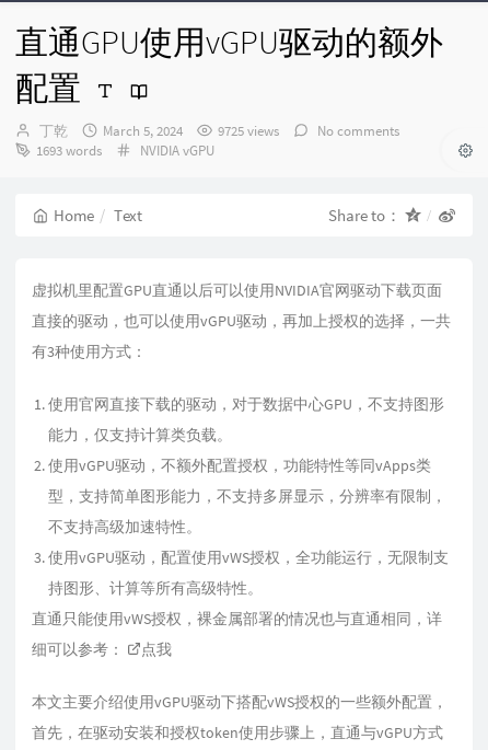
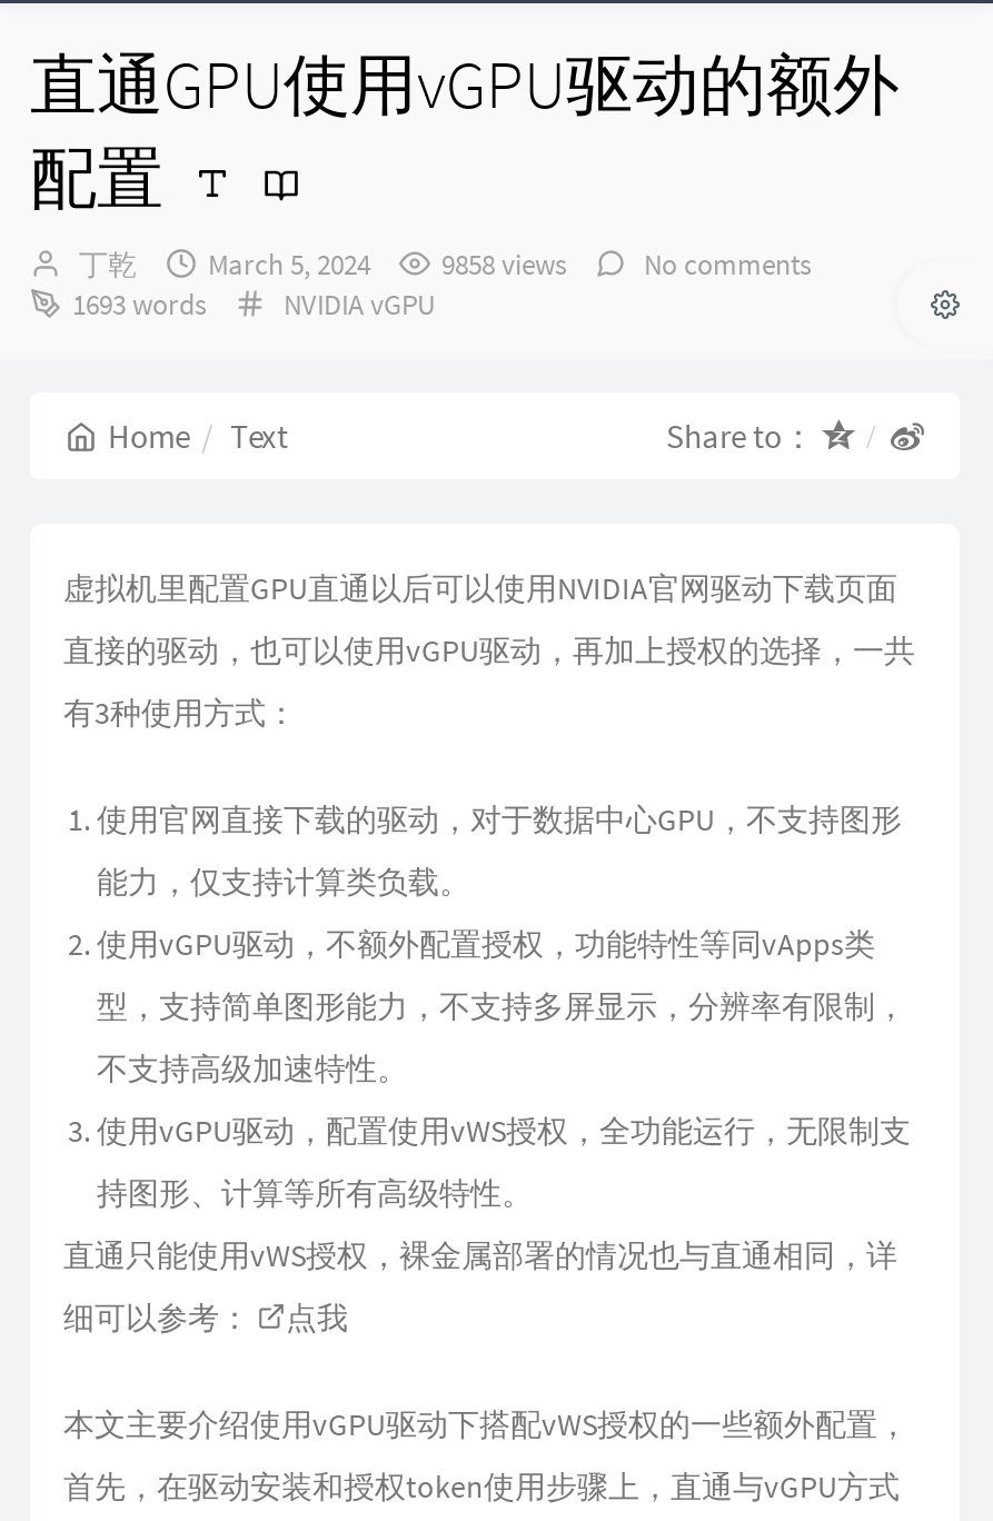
- 9725 views
+ 9858 views
